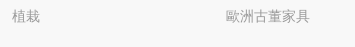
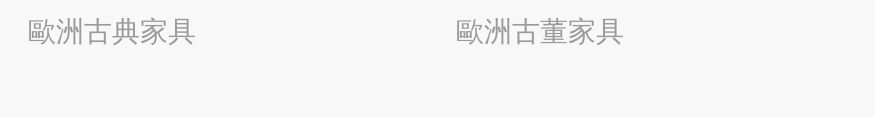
- 植栽
+ 歐洲古典家具
